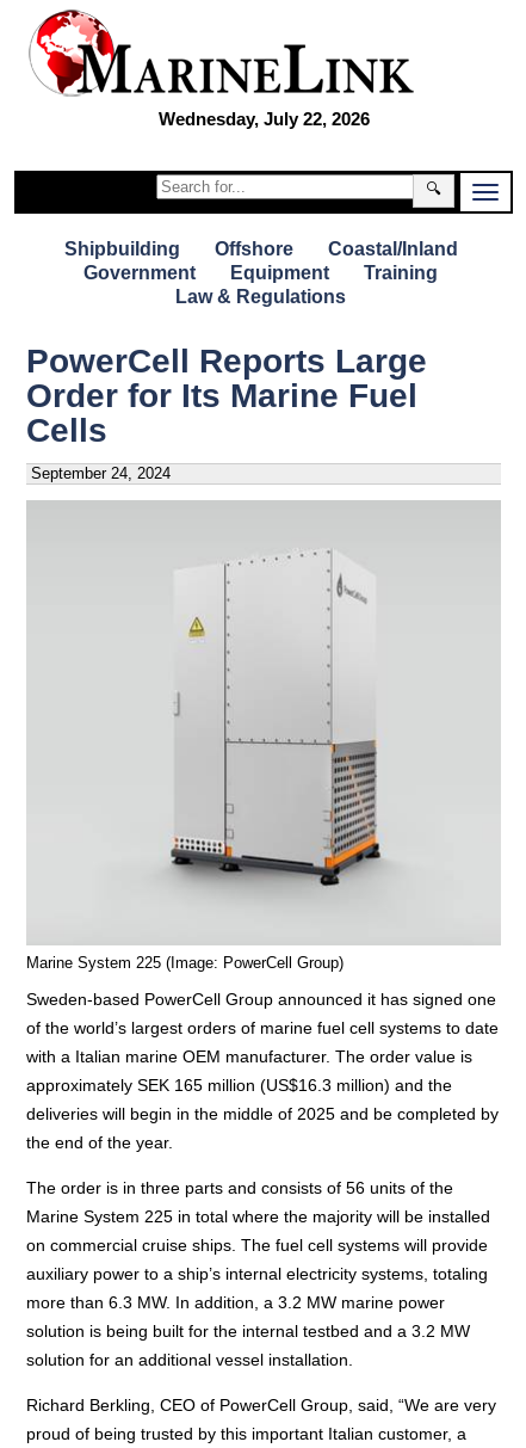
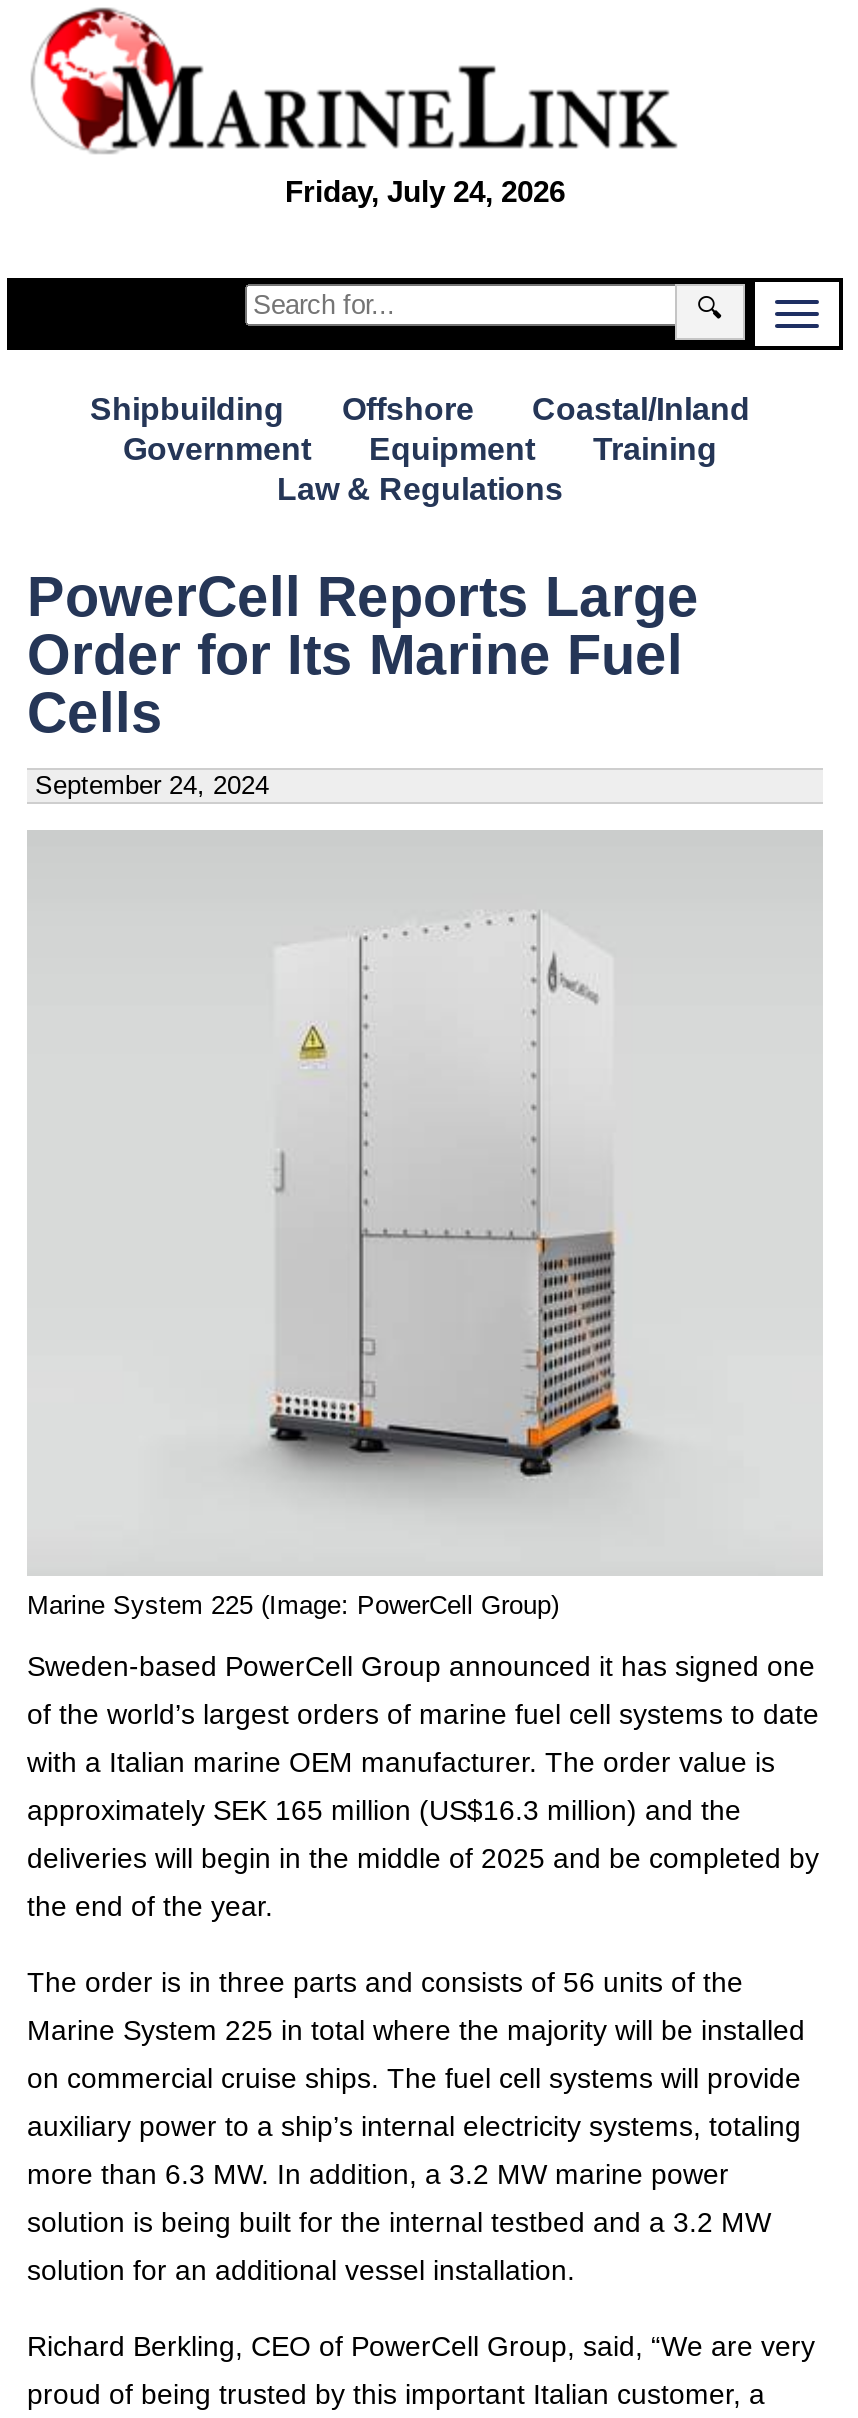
- Wednesday, July 22, 2026
+ Friday, July 24, 2026
